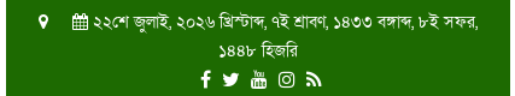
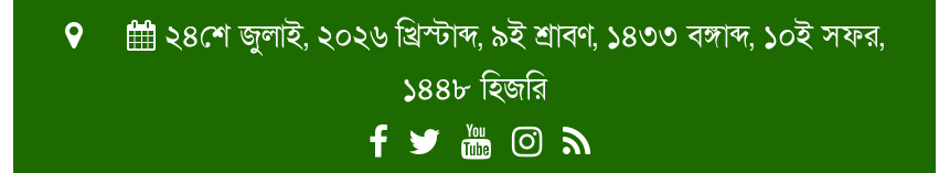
- ২২শে জুলাই, ২০২৬ খ্রিস্টাব্দ, ৭ই শ্রাবণ, ১৪৩৩ বঙ্গাব্দ, ৮ই সফর,
+ ২৪শে জুলাই, ২০২৬ খ্রিস্টাব্দ, ৯ই শ্রাবণ, ১৪৩৩ বঙ্গাব্দ, ১০ই সফর,
